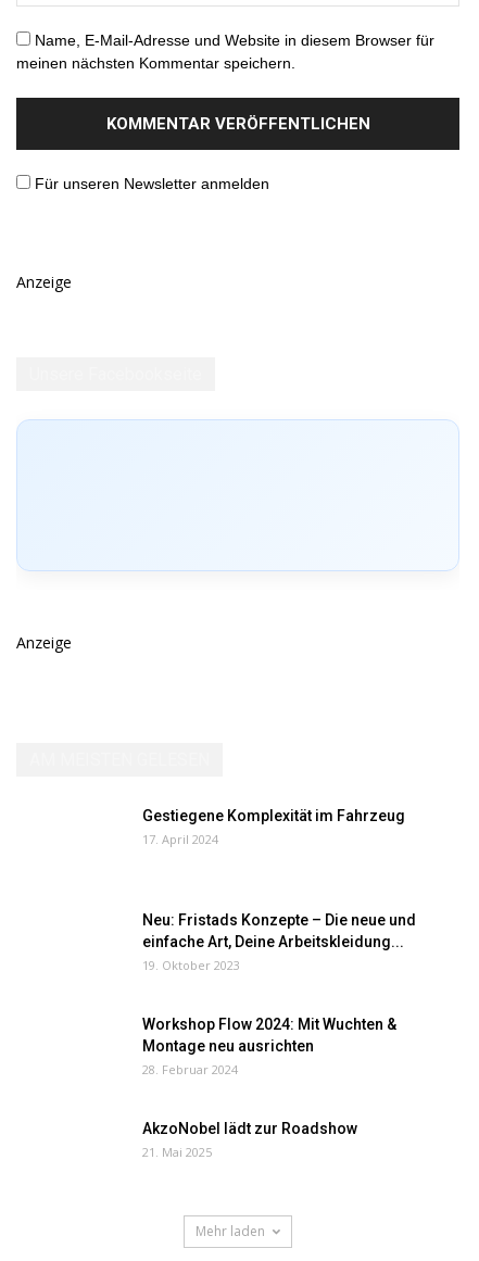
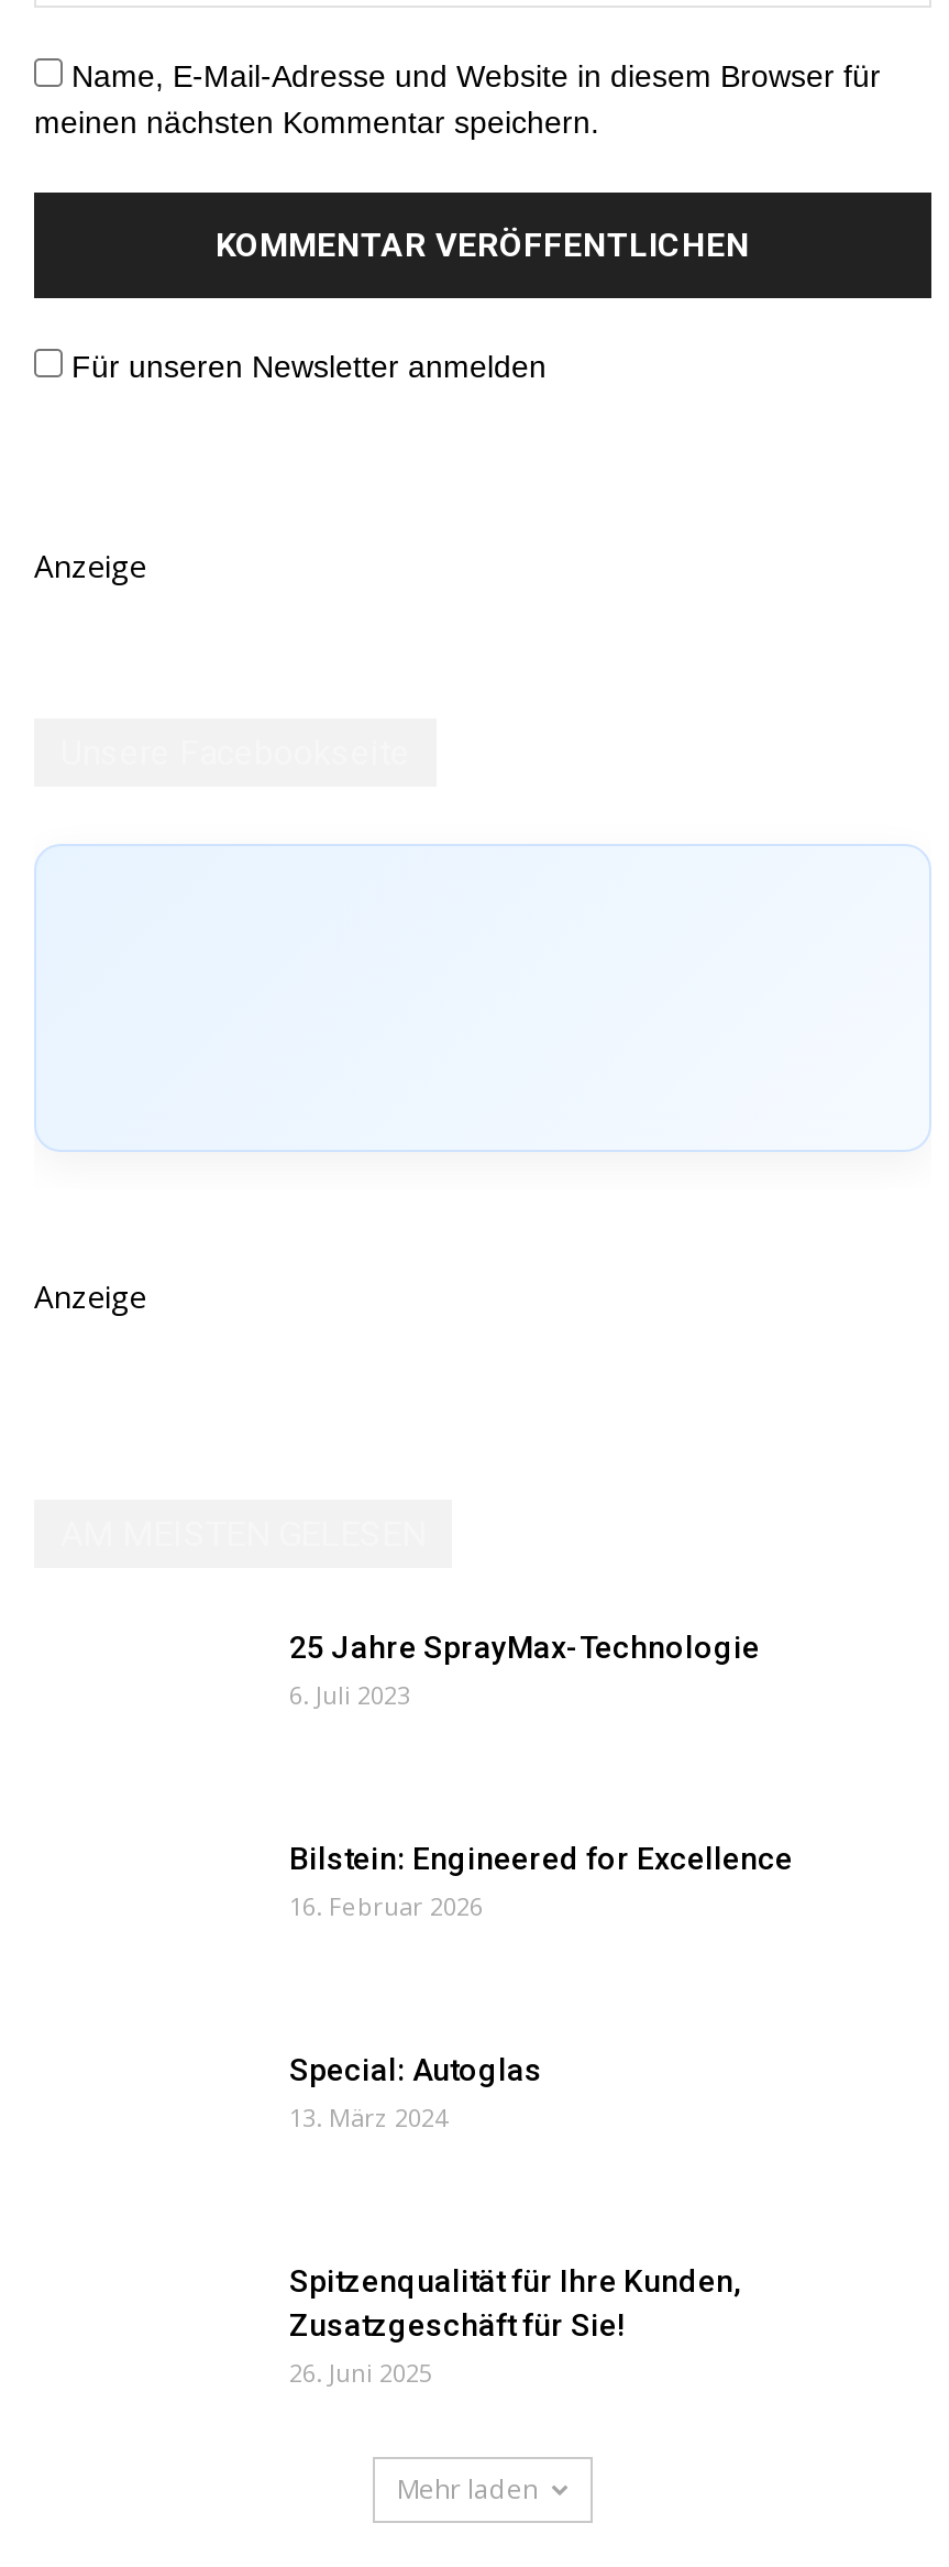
- Gestiegene Komplexität im Fahrzeug
- 17. April 2024
+ 25 Jahre SprayMax-Technologie
+ 6. Juli 2023

- Neu: Fristads Konzepte – Die neue und
- einfache Art, Deine Arbeitskleidung...
- 19. Oktober 2023
+ Bilstein: Engineered for Excellence
+ 16. Februar 2026

- Workshop Flow 2024: Mit Wuchten &
- Montage neu ausrichten
- 28. Februar 2024
+ Special: Autoglas
+ 13. März 2024

- AkzoNobel lädt zur Roadshow
- 21. Mai 2025
+ Spitzenqualität für Ihre Kunden,
+ Zusatzgeschäft für Sie!
+ 26. Juni 2025
